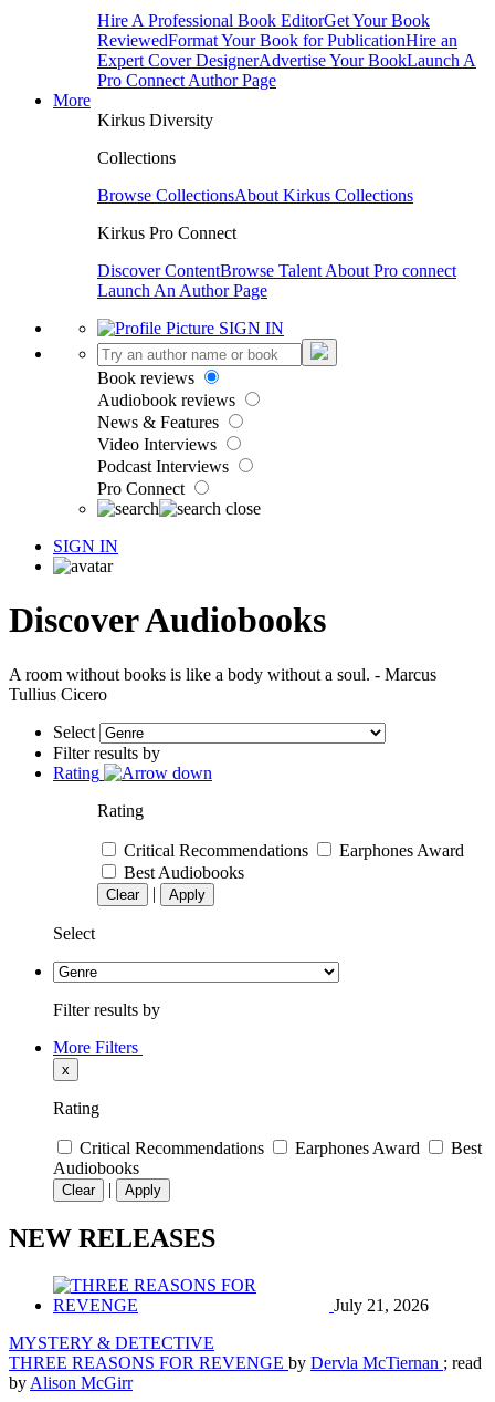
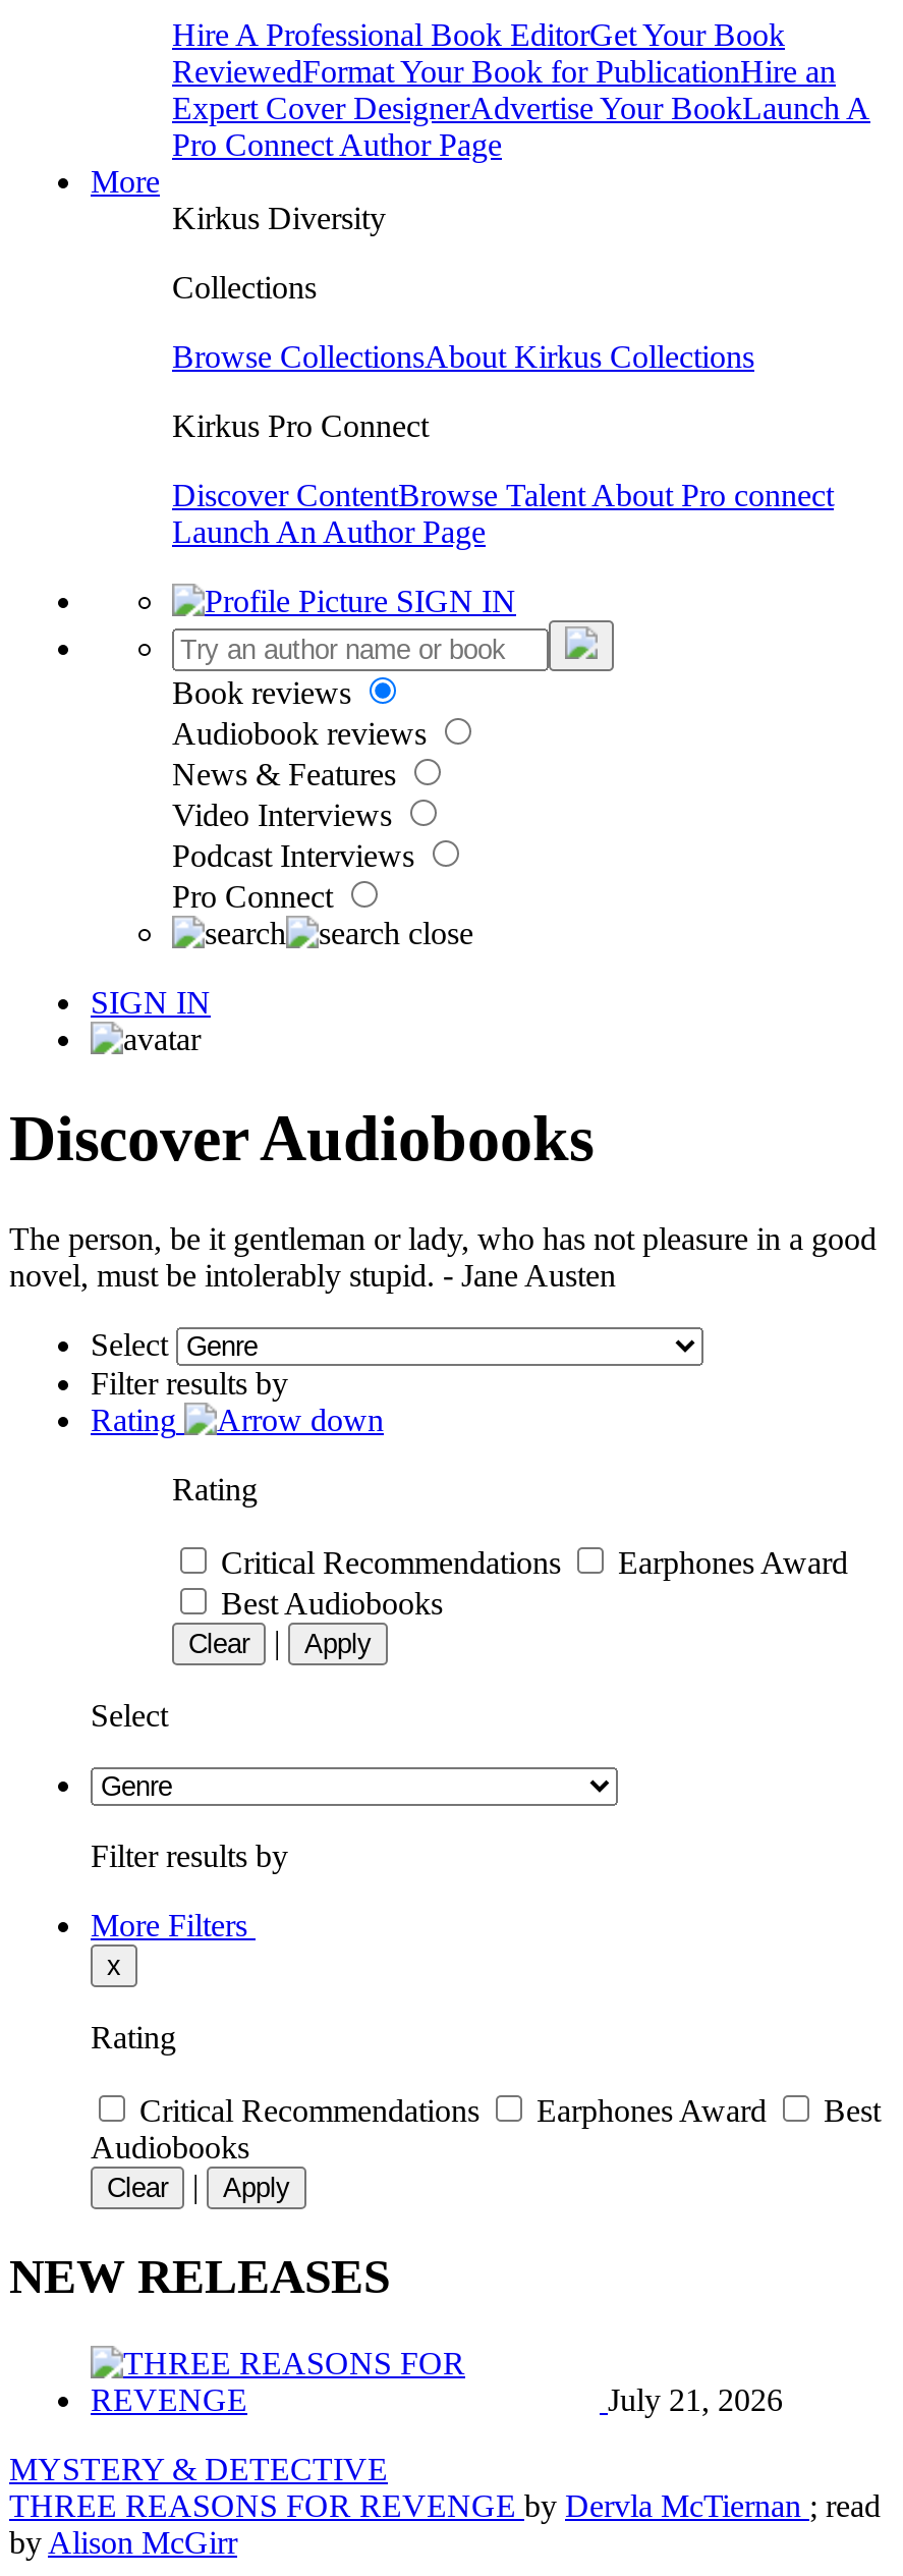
- A room without books is like a body without a soul. - Marcus
- Tullius Cicero
+ The person, be it gentleman or lady, who has not pleasure in a good
+ novel, must be intolerably stupid. - Jane Austen
